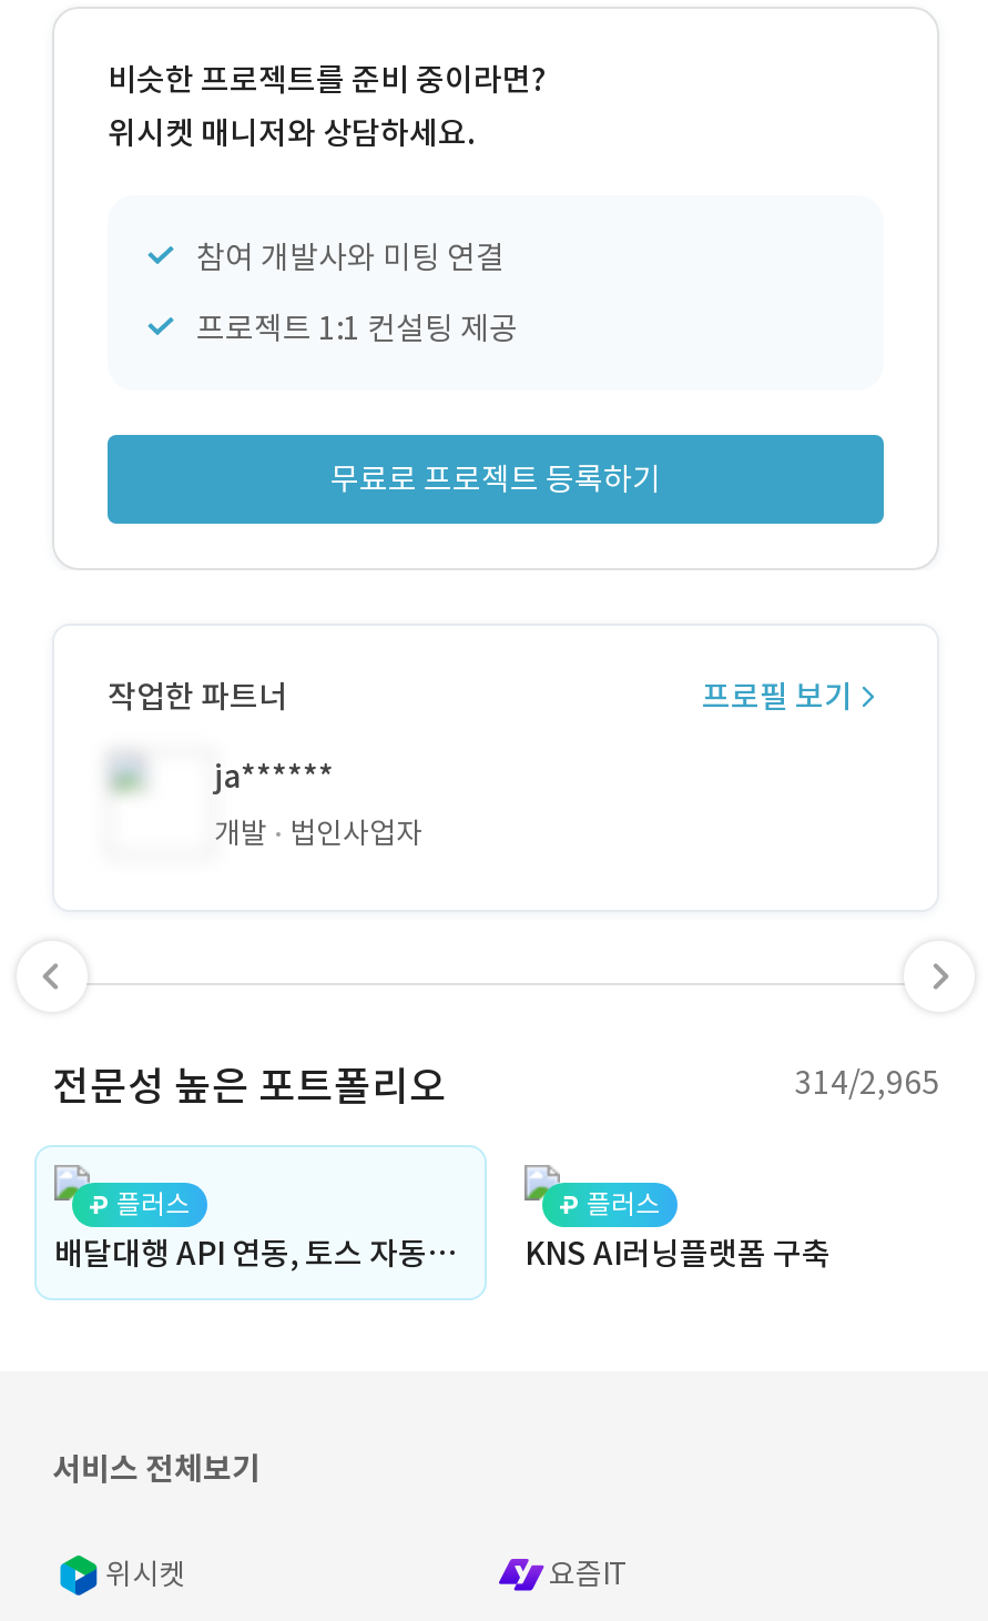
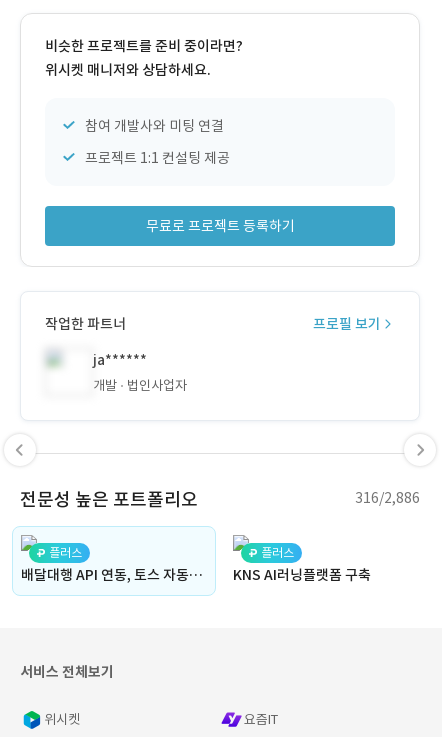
- 314/2,965
+ 316/2,886
